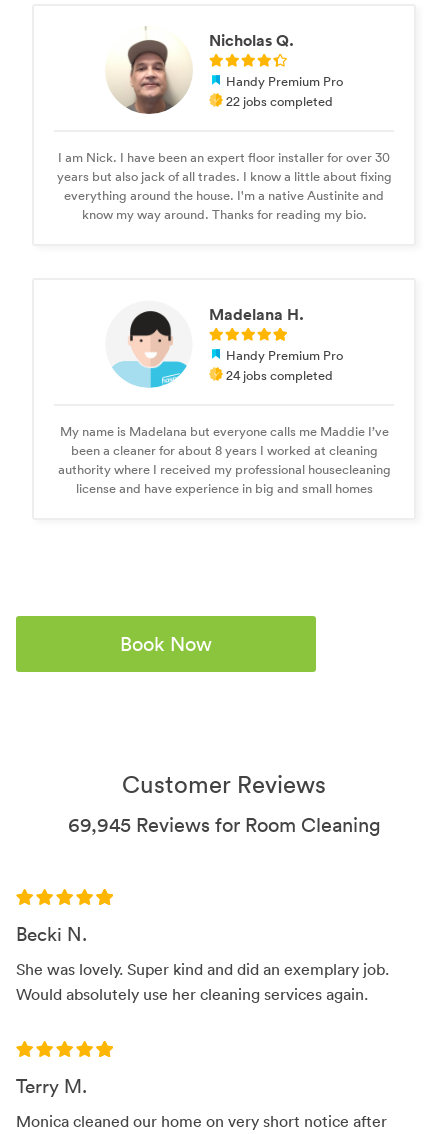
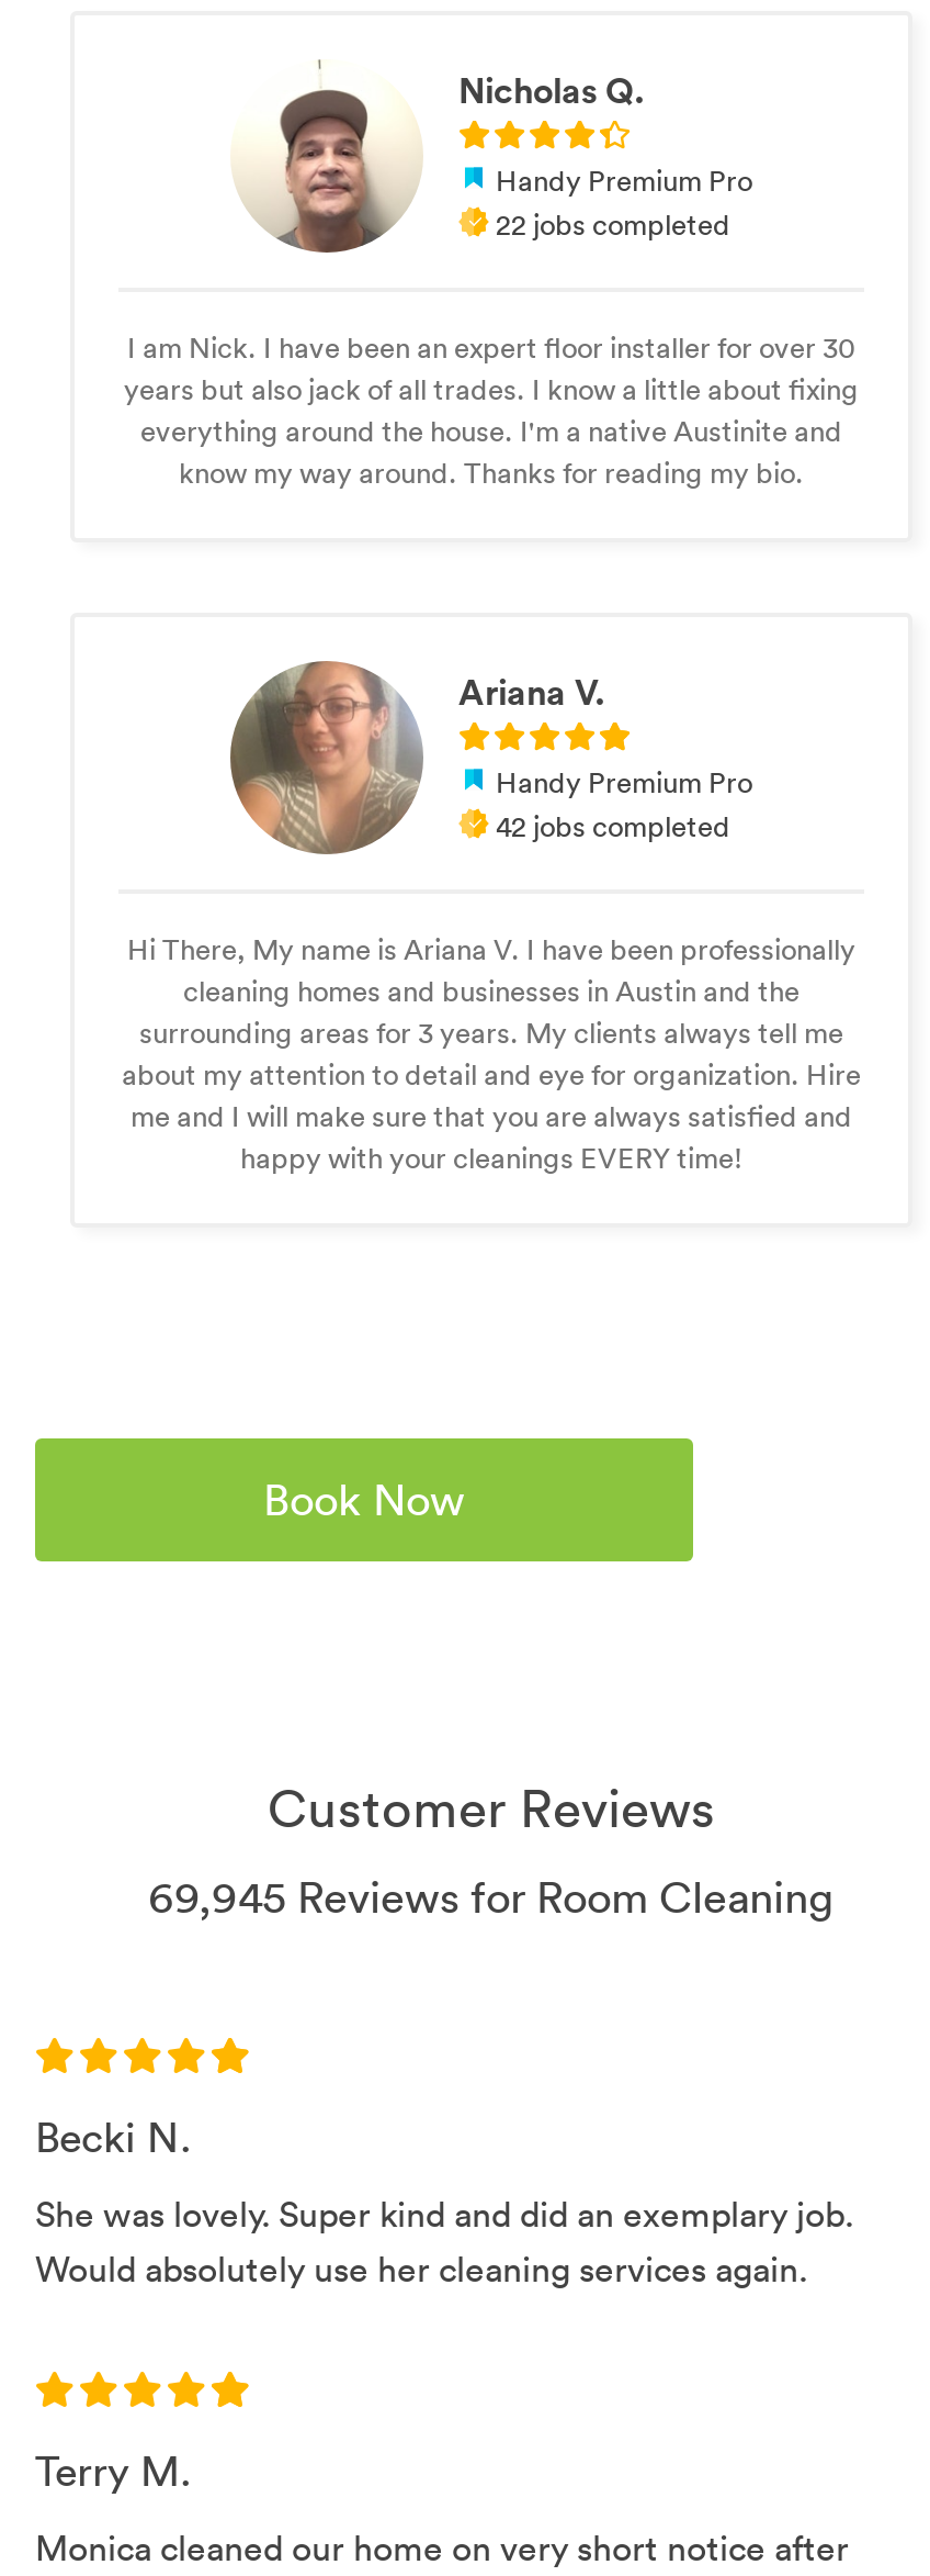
- [image]
- Madelana H.
+ [image]
+ Ariana V.

- 24 jobs completed
+ 42 jobs completed

- My name is Madelana but everyone calls me Maddie I’ve
- been a cleaner for about 8 years I worked at cleaning
- authority where I received my professional housecleaning
- license and have experience in big and small homes
+ Hi There, My name is Ariana V. I have been professionally
+ cleaning homes and businesses in Austin and the
+ surrounding areas for 3 years. My clients always tell me
+ about my attention to detail and eye for organization. Hire
+ me and I will make sure that you are always satisfied and
+ happy with your cleanings EVERY time!
